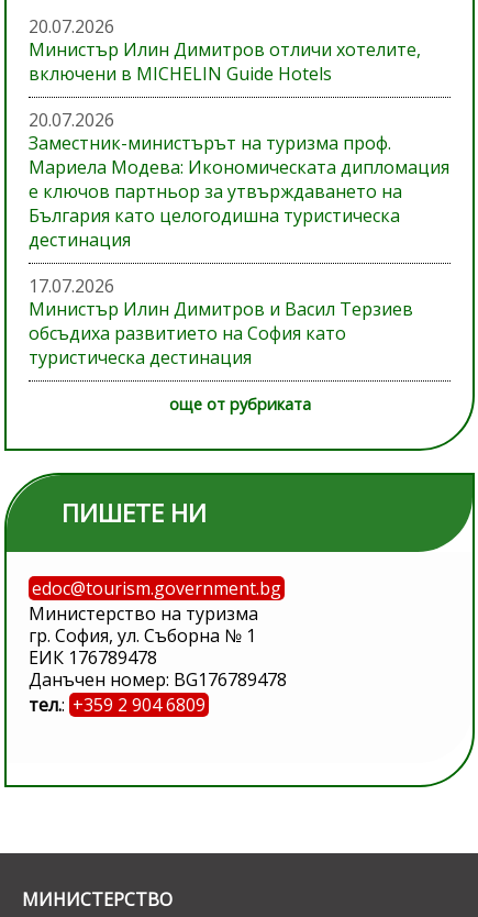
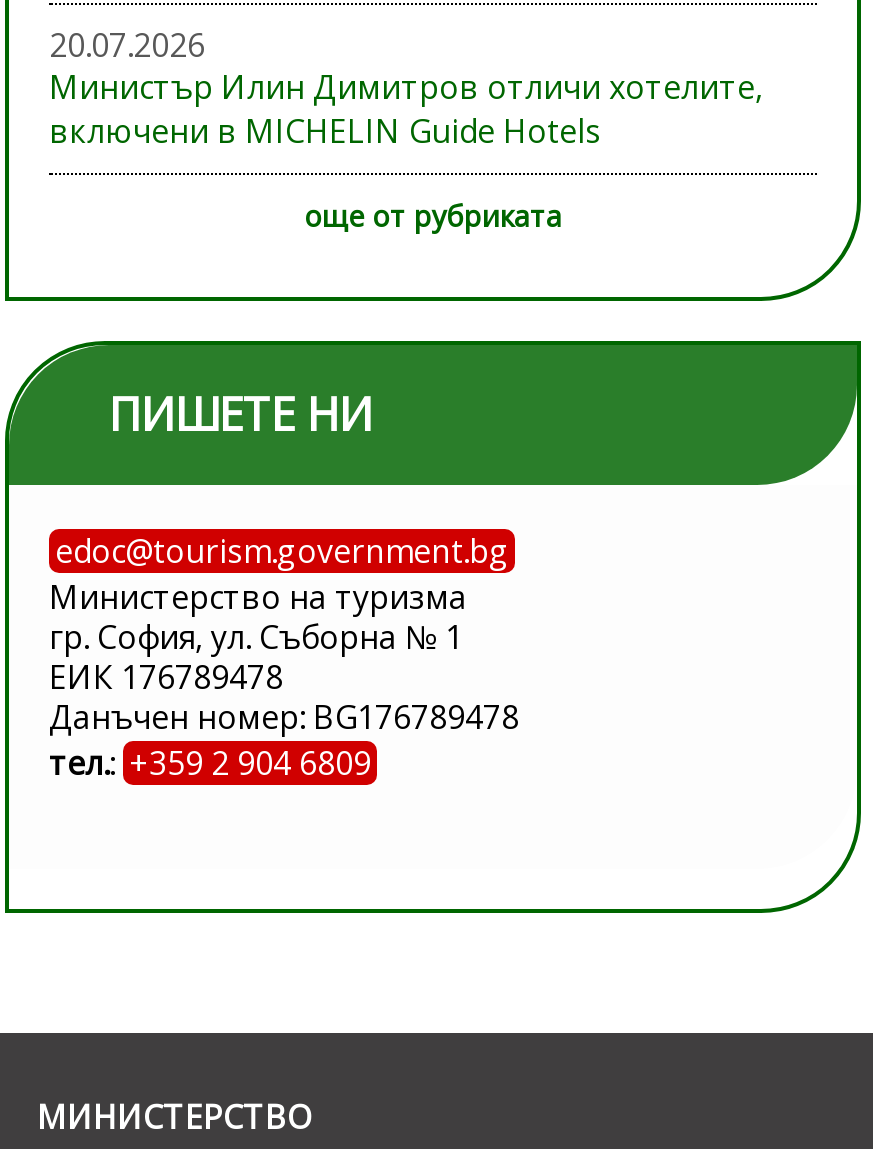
- 20.07.2026
- Заместник-министърът на туризма проф.
- Мариела Модева: Икономическата дипломация
- е ключов партньор за утвърждаването на
- България като целогодишна туристическа
- дестинация
- 17.07.2026
- Министър Илин Димитров и Васил Терзиев
- обсъдиха развитието на София като
- туристическа дестинация
